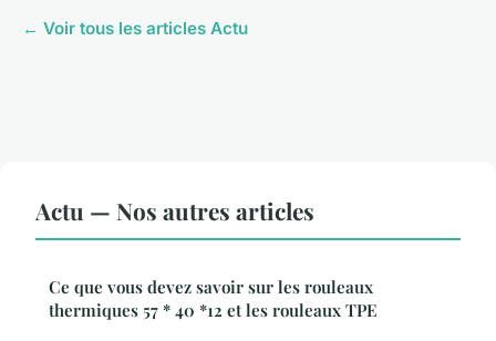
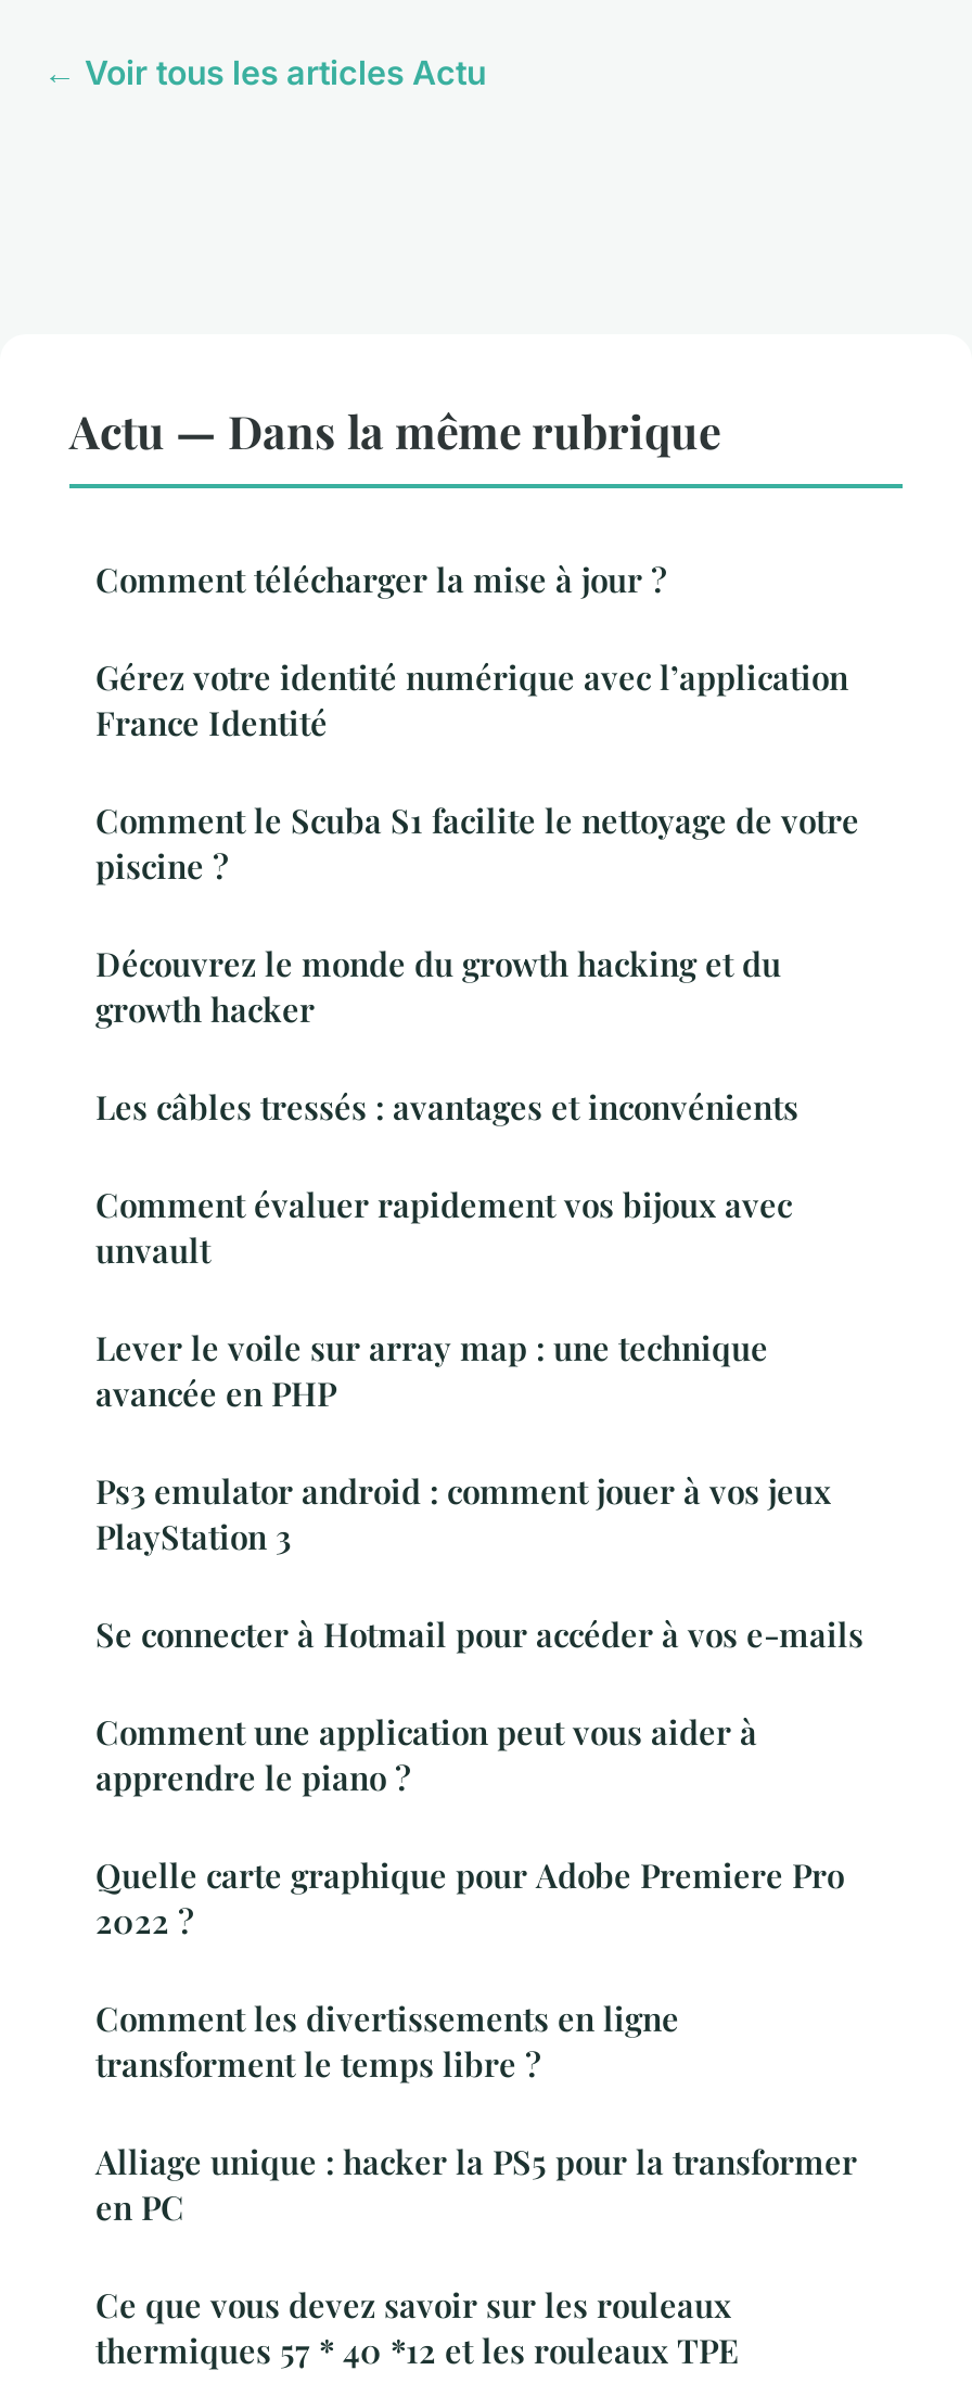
- Actu — Nos autres articles
+ Actu — Dans la même rubrique
+ Comment télécharger la mise à jour ?
+ Gérez votre identité numérique avec l’application
+ France Identité
+ Comment le Scuba S1 facilite le nettoyage de votre
+ piscine ?
+ Découvrez le monde du growth hacking et du
+ growth hacker
+ Les câbles tressés : avantages et inconvénients
+ Comment évaluer rapidement vos bijoux avec
+ unvault
+ Lever le voile sur array map : une technique
+ avancée en PHP
+ Ps3 emulator android : comment jouer à vos jeux
+ PlayStation 3
+ Se connecter à Hotmail pour accéder à vos e-mails
+ Comment une application peut vous aider à
+ apprendre le piano ?
+ Quelle carte graphique pour Adobe Premiere Pro
+ 2022 ?
+ Comment les divertissements en ligne
+ transforment le temps libre ?
+ Alliage unique : hacker la PS5 pour la transformer
+ en PC
